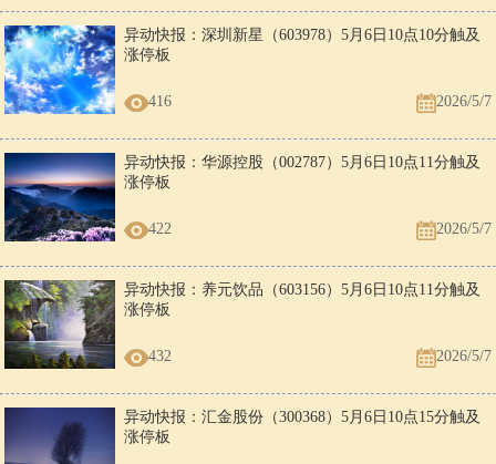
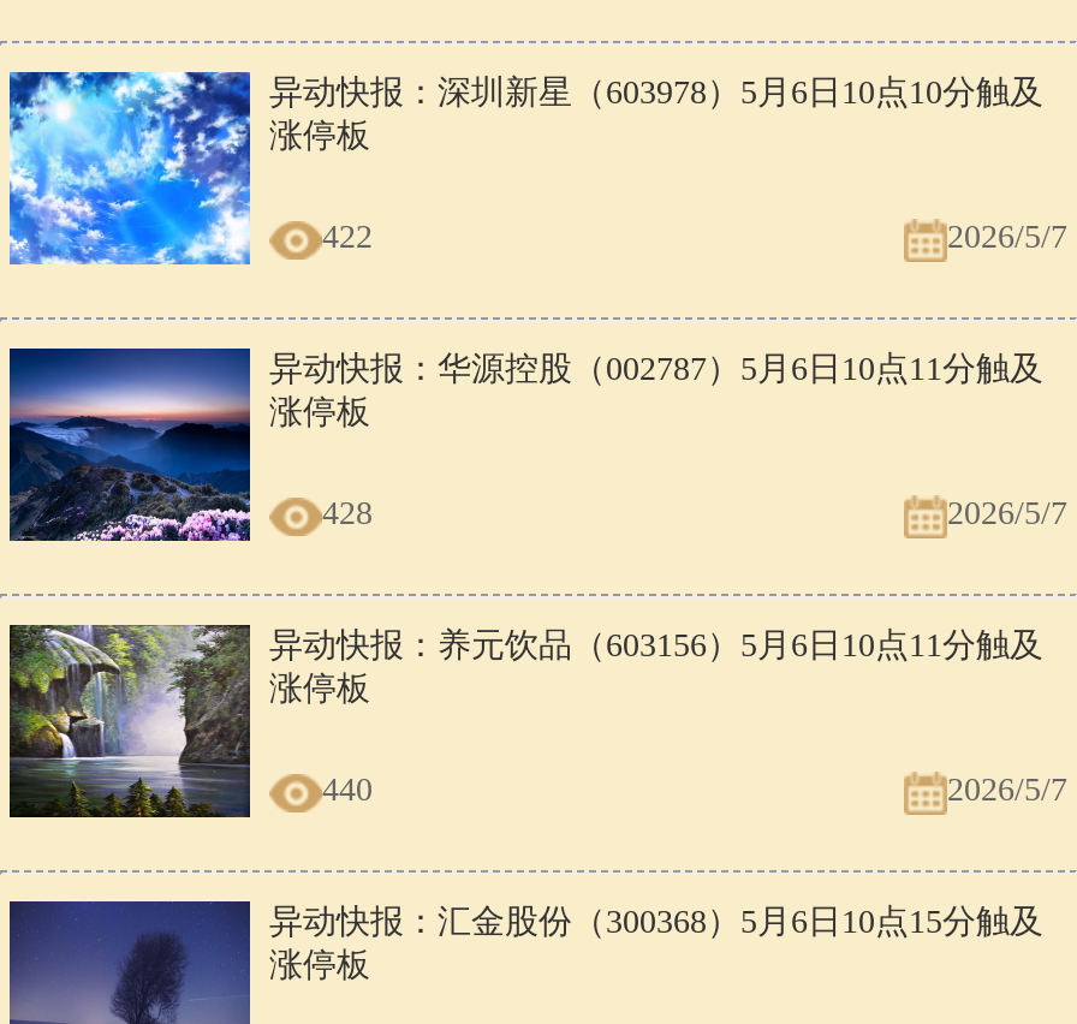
- 416
+ 422

- 422
+ 428

- 432
+ 440
